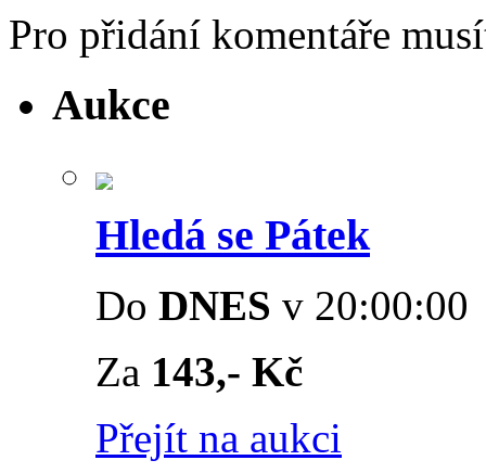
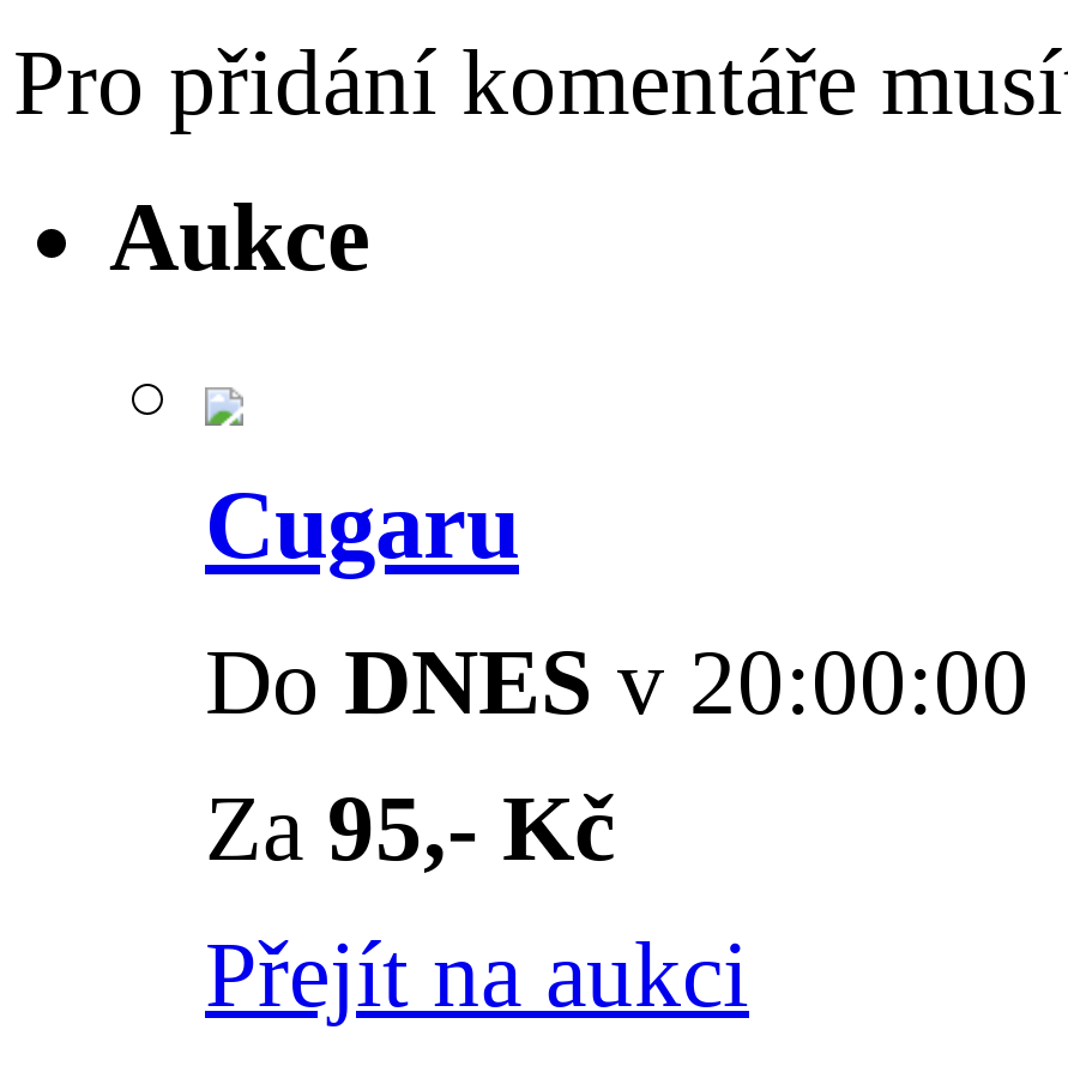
- Hledá se Pátek
+ Cugaru

- Za 143,- Kč
+ Za 95,- Kč
